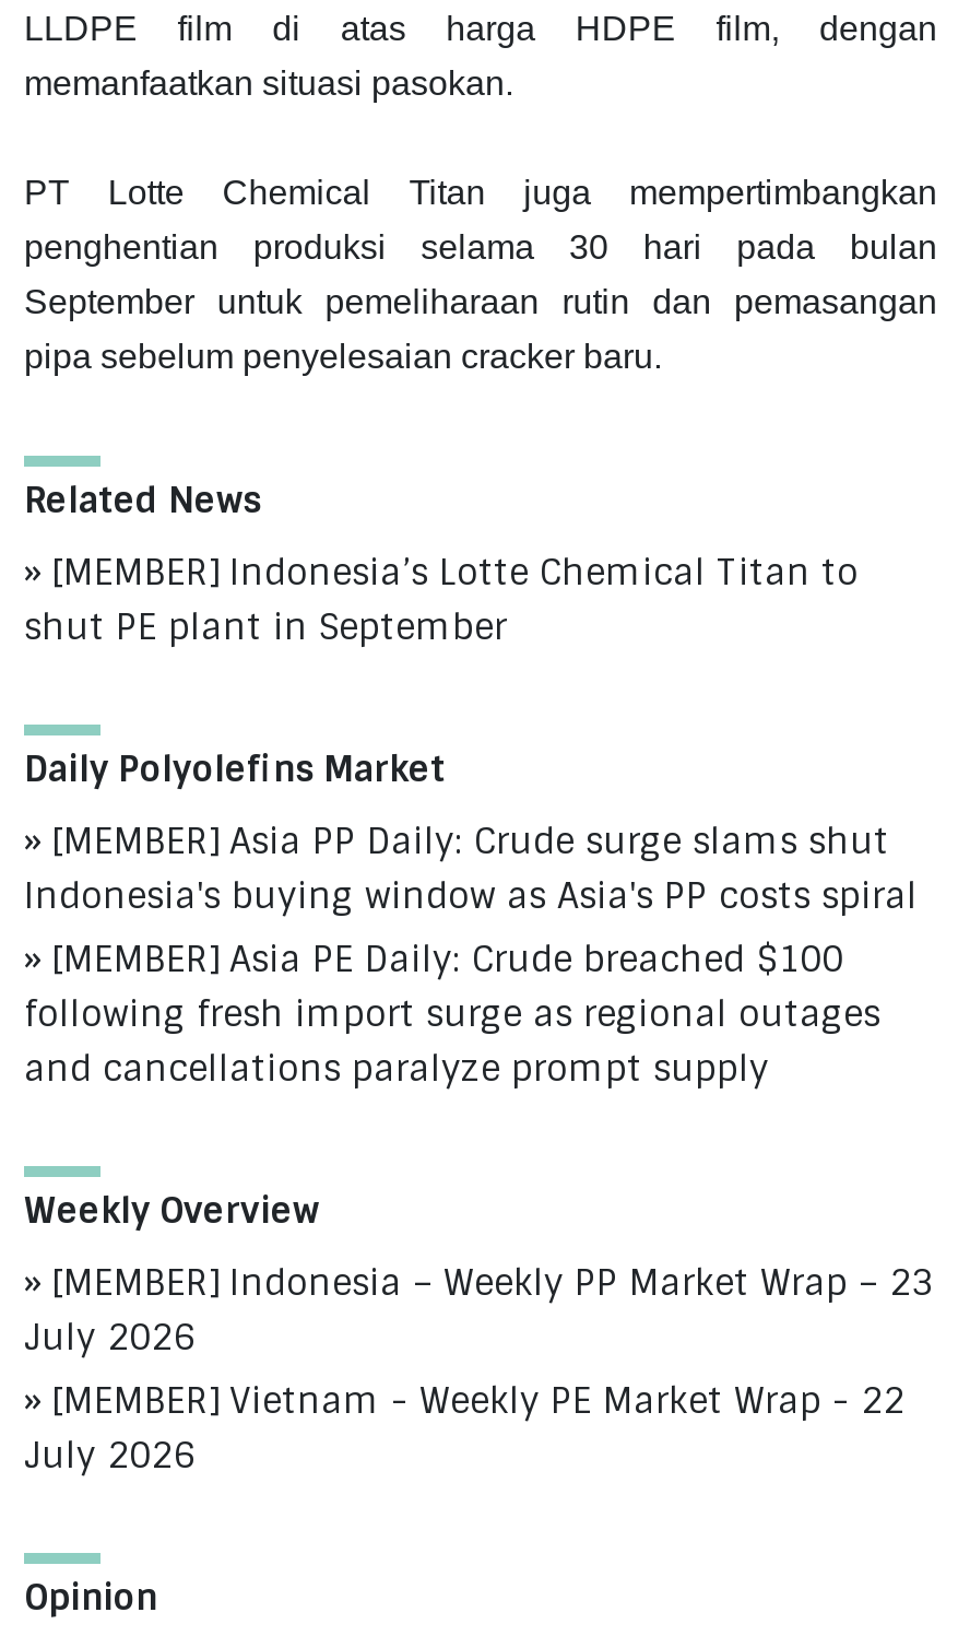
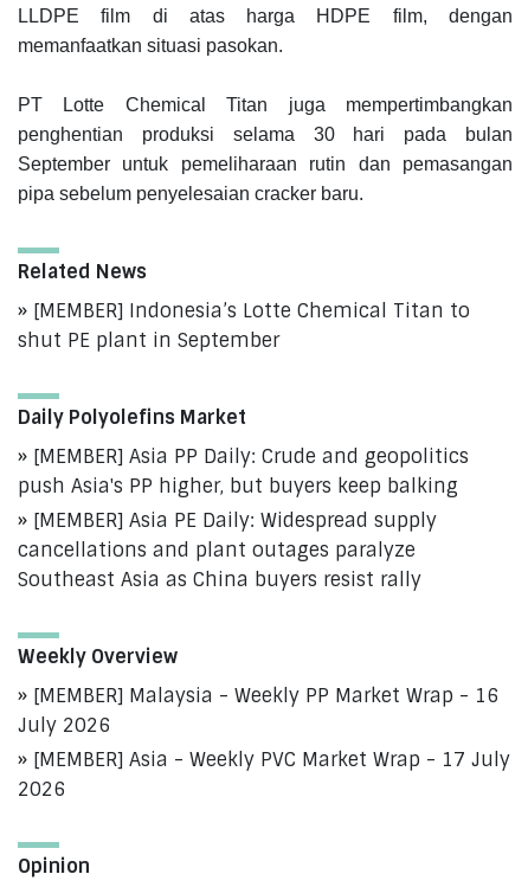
- [MEMBER] Asia PP Daily: Crude surge slams shut
- Indonesia's buying window as Asia's PP costs spiral
- [MEMBER] Asia PE Daily: Crude breached $100
- following fresh import surge as regional outages
- and cancellations paralyze prompt supply
+ [MEMBER] Asia PP Daily: Crude and geopolitics
+ push Asia's PP higher, but buyers keep balking
+ [MEMBER] Asia PE Daily: Widespread supply
+ cancellations and plant outages paralyze
+ Southeast Asia as China buyers resist rally

- [MEMBER] Indonesia – Weekly PP Market Wrap – 23
+ [MEMBER] Malaysia - Weekly PP Market Wrap - 16

- [MEMBER] Vietnam - Weekly PE Market Wrap - 22
- July 2026
+ [MEMBER] Asia - Weekly PVC Market Wrap - 17 July
+ 2026
